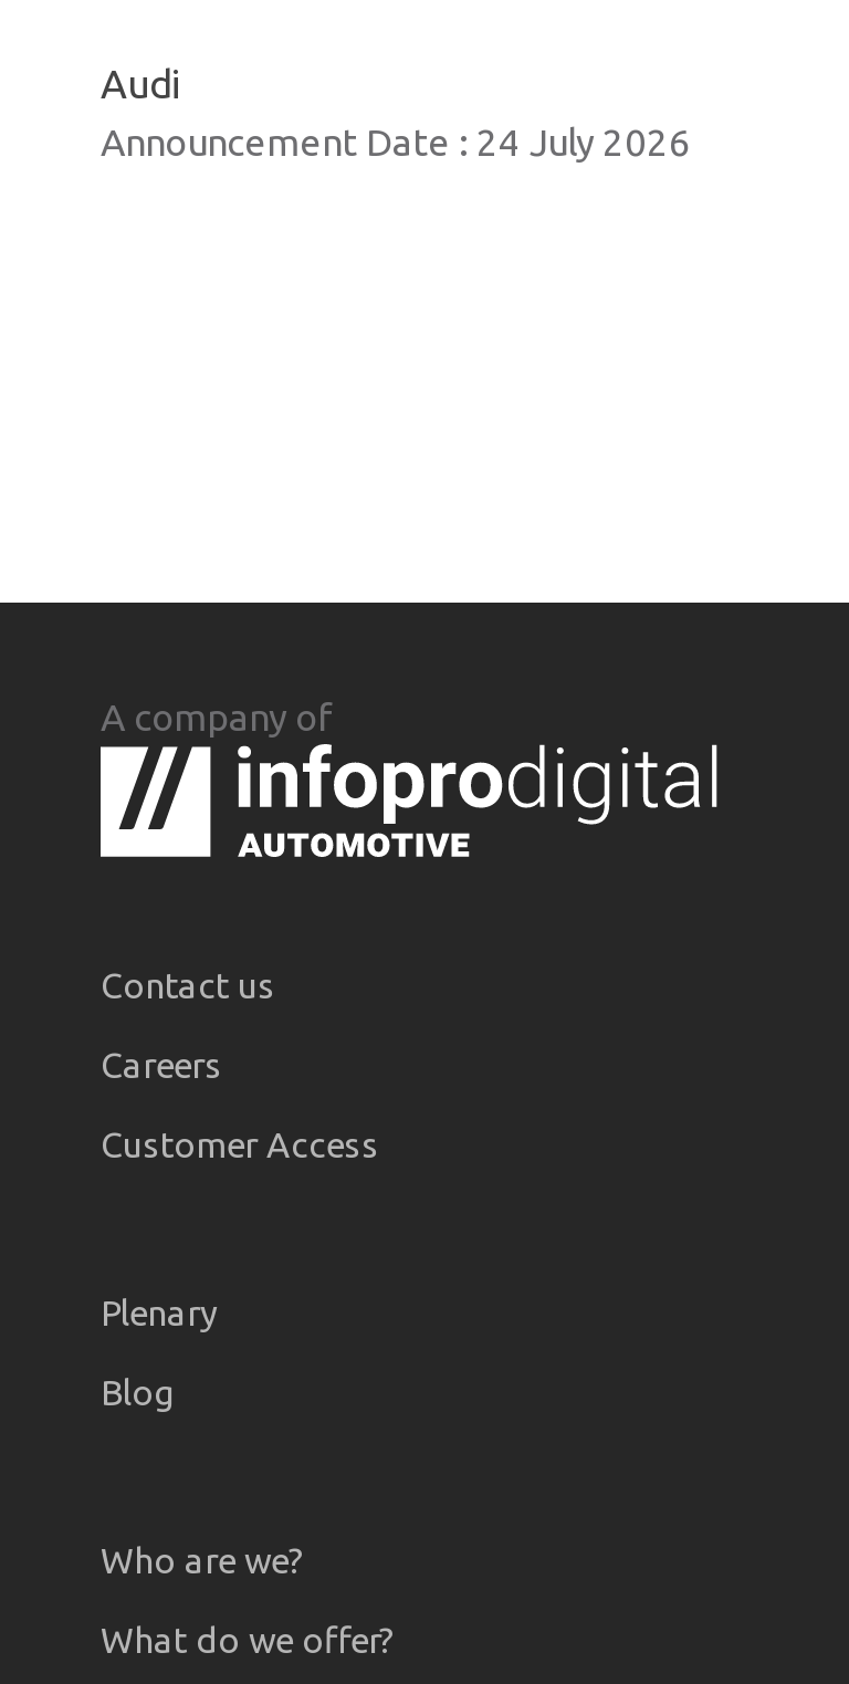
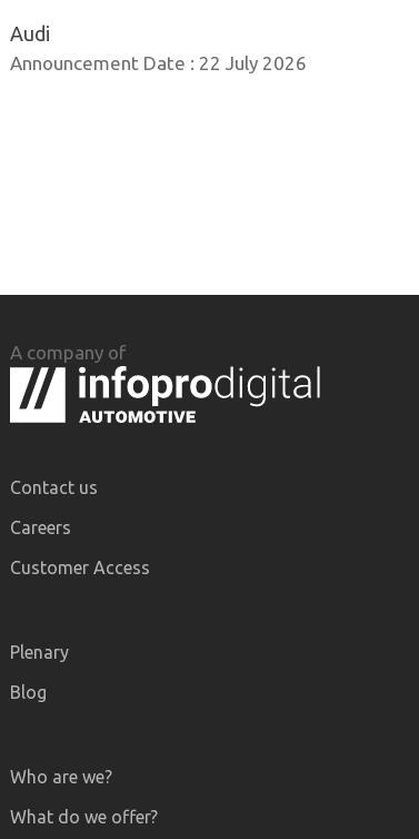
- Announcement Date : 24 July 2026
+ Announcement Date : 22 July 2026
